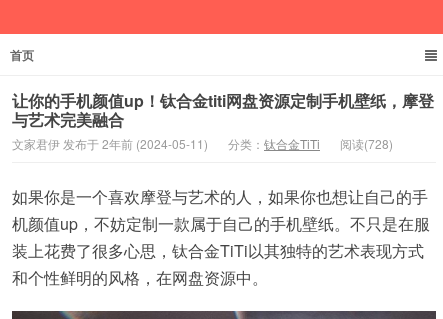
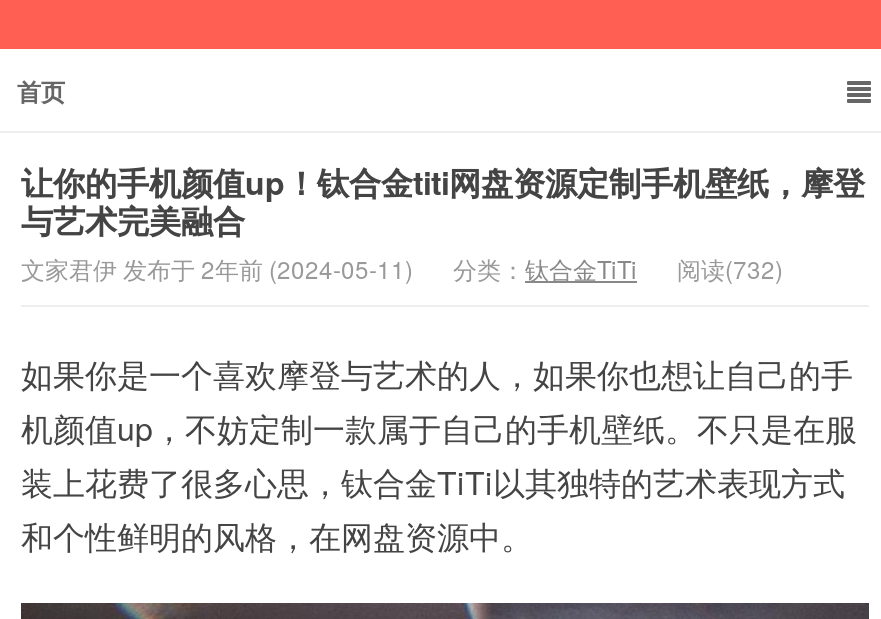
- 文家君伊 发布于 2年前 (2024-05-11) 分类：钛合金TiTi 阅读(728)
+ 文家君伊 发布于 2年前 (2024-05-11) 分类：钛合金TiTi 阅读(732)
